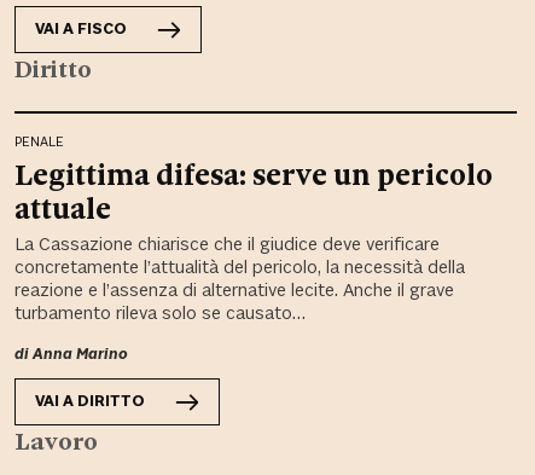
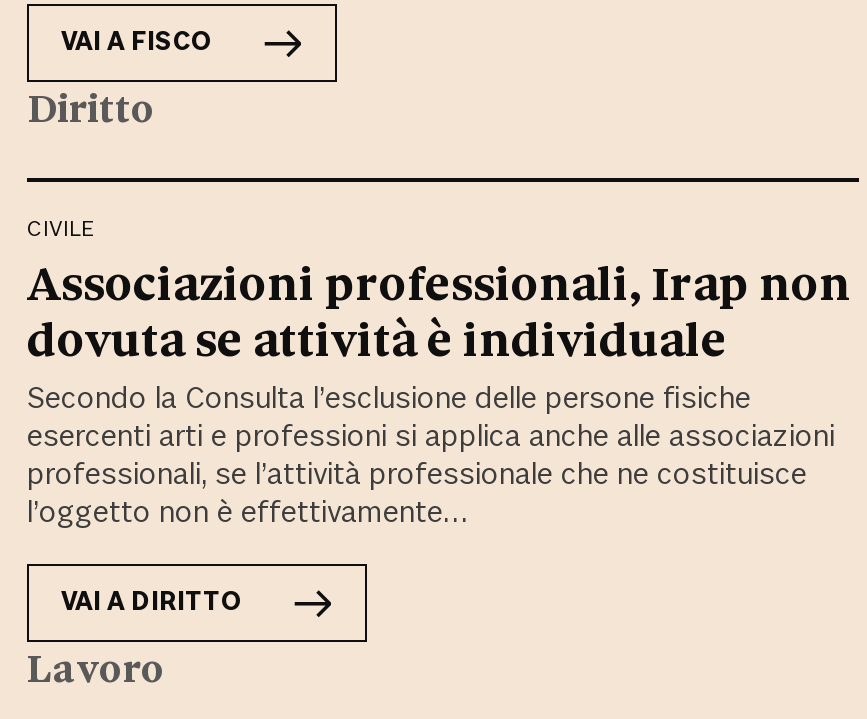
- PENALE
- Legittima difesa: serve un pericolo
- attuale
- La Cassazione chiarisce che il giudice deve verificare
- concretamente l’attualità del pericolo, la necessità della
- reazione e l’assenza di alternative lecite. Anche il grave
- turbamento rileva solo se causato…
- di Anna Marino
+ CIVILE
+ Associazioni professionali, Irap non
+ dovuta se attività è individuale
+ Secondo la Consulta l’esclusione delle persone fisiche
+ esercenti arti e professioni si applica anche alle associazioni
+ professionali, se l’attività professionale che ne costituisce
+ l’oggetto non è effettivamente…
